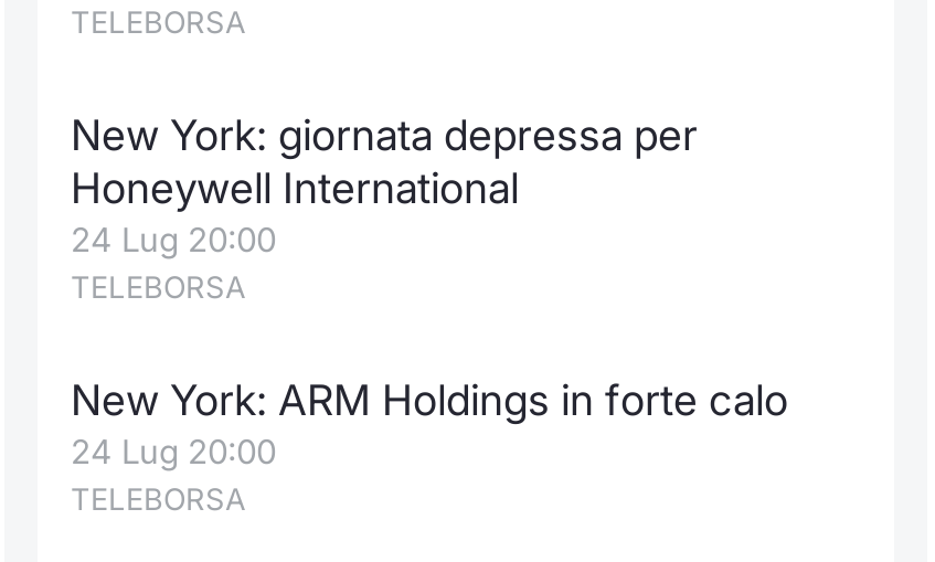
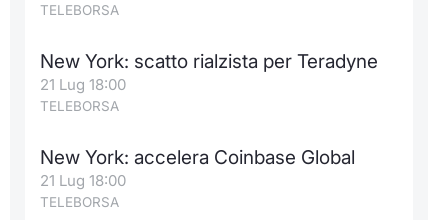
- New York: giornata depressa per
- Honeywell International
- 24 Lug 20:00
+ New York: scatto rialzista per Teradyne
+ 21 Lug 18:00

- New York: ARM Holdings in forte calo
- 24 Lug 20:00
+ New York: accelera Coinbase Global
+ 21 Lug 18:00
